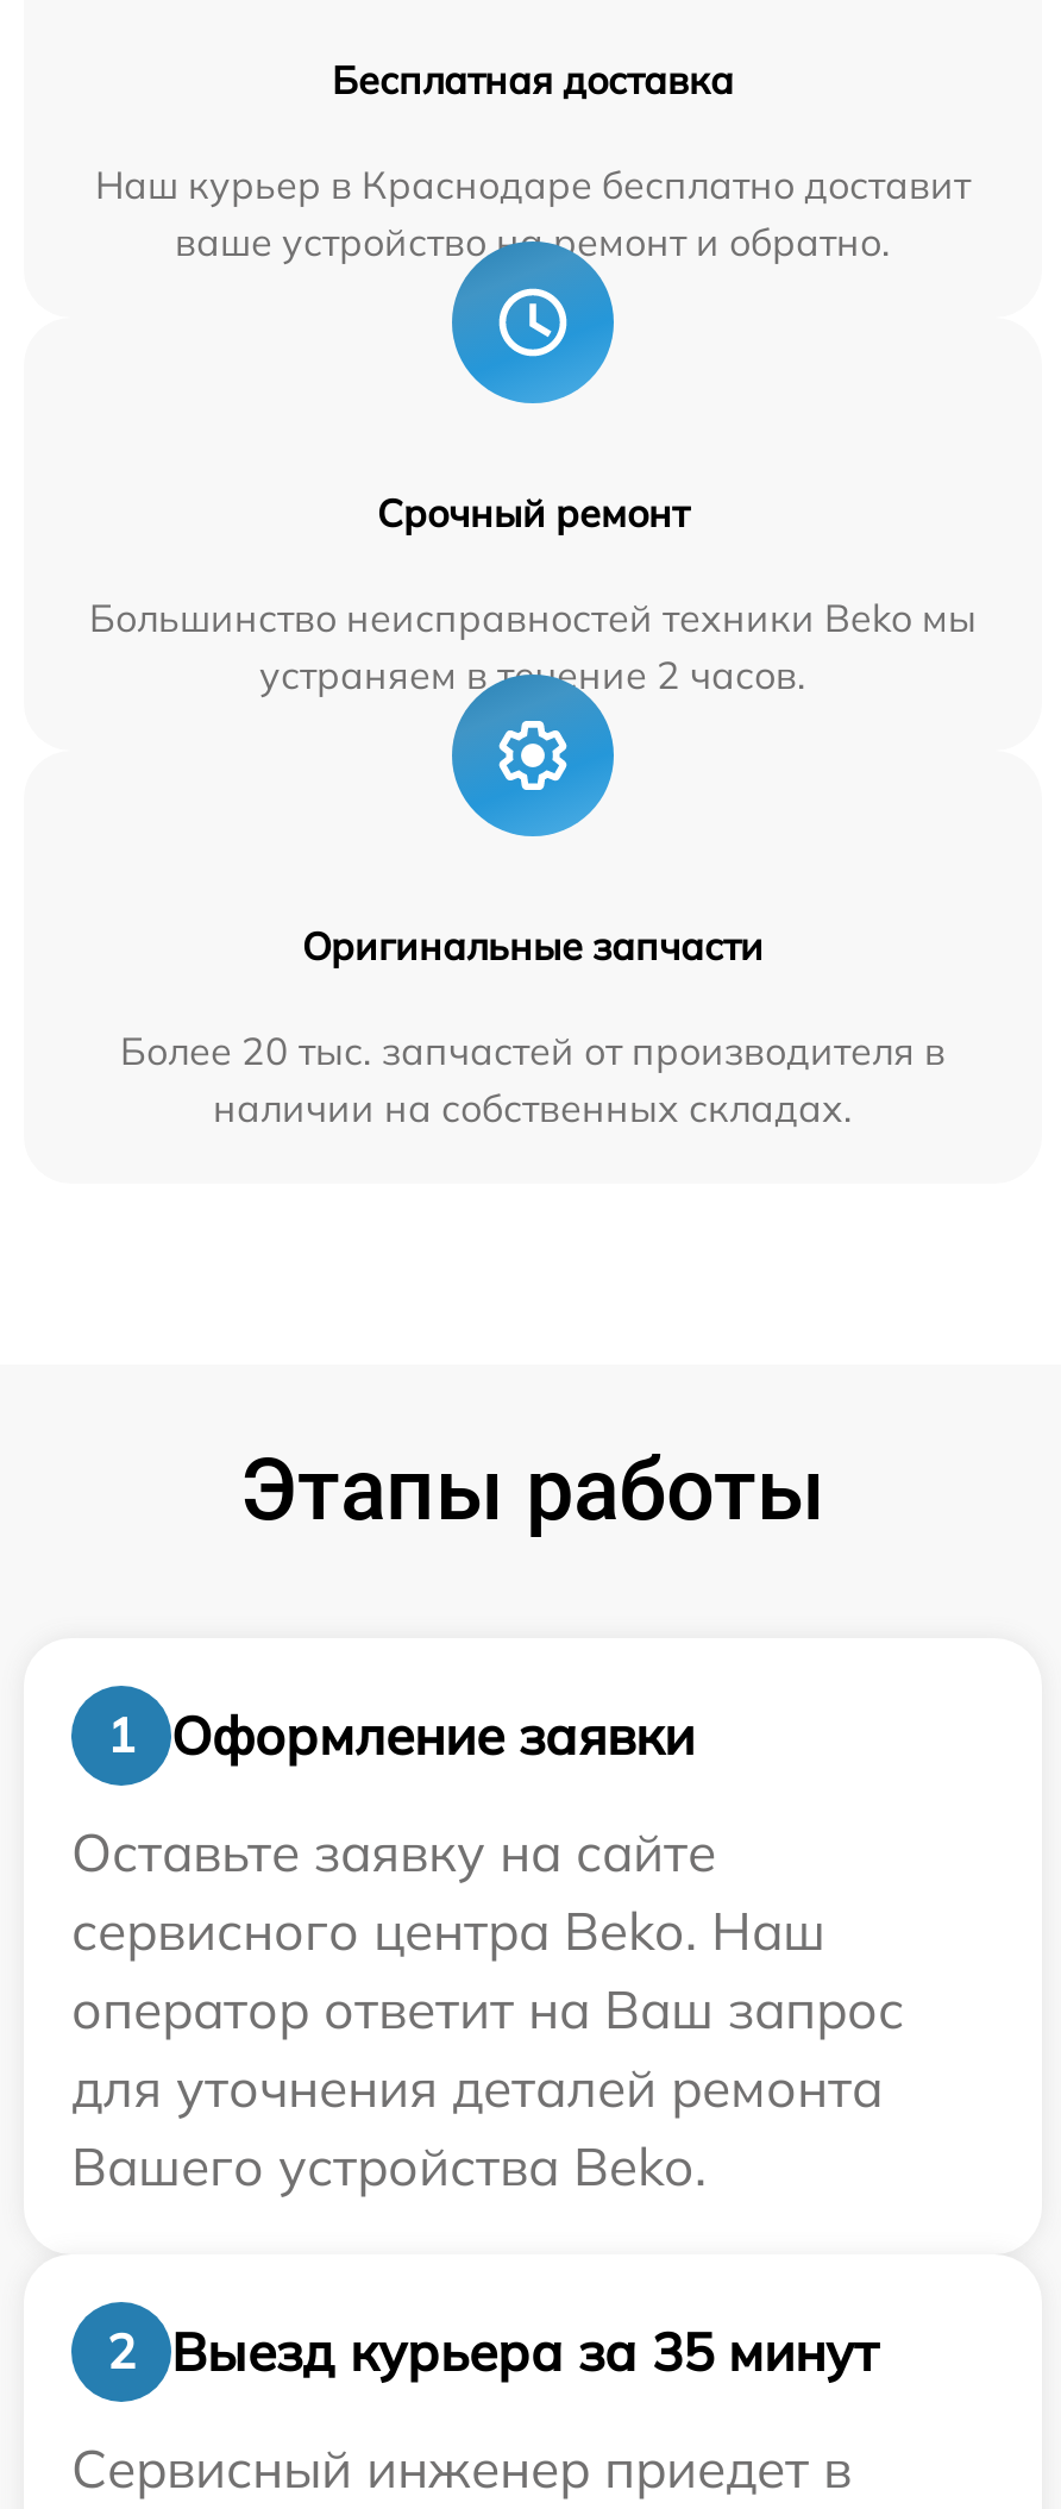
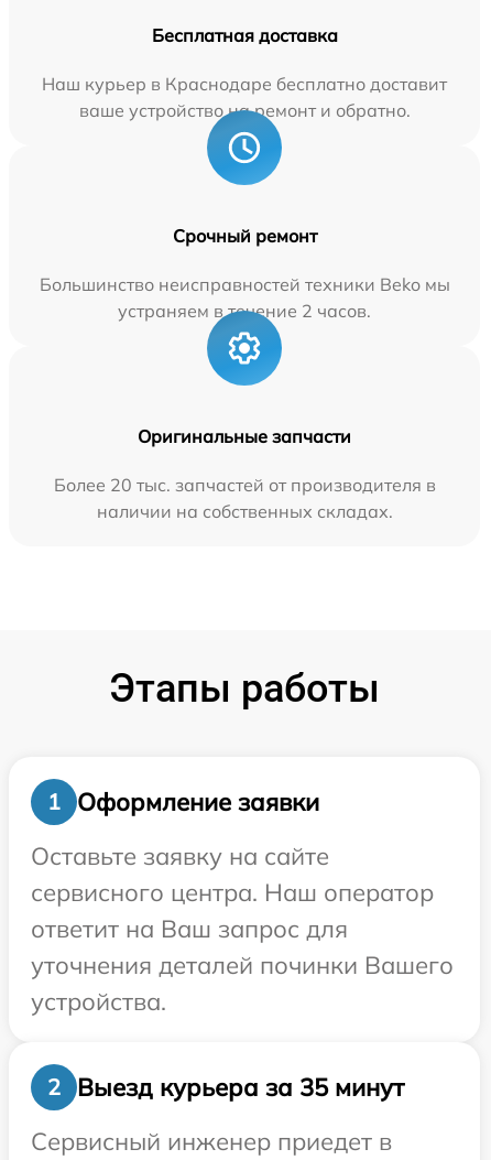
- сервисного центра Beko. Наш
- оператор ответит на Ваш запрос
- для уточнения деталей ремонта
- Вашего устройства Beko.
+ сервисного центра. Наш оператор
+ ответит на Ваш запрос для
+ уточнения деталей починки Вашего
+ устройства.
